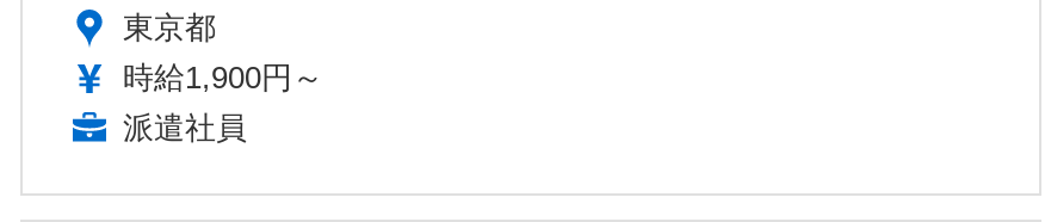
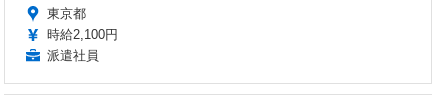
- 時給1,900円～
+ 時給2,100円
